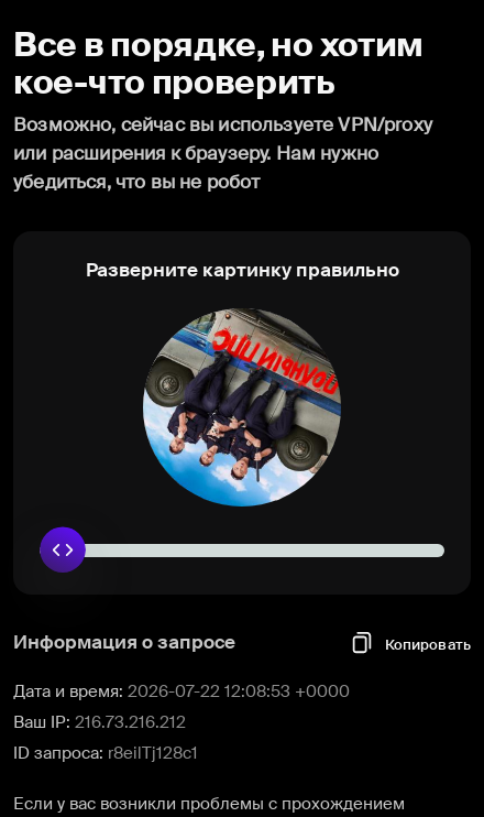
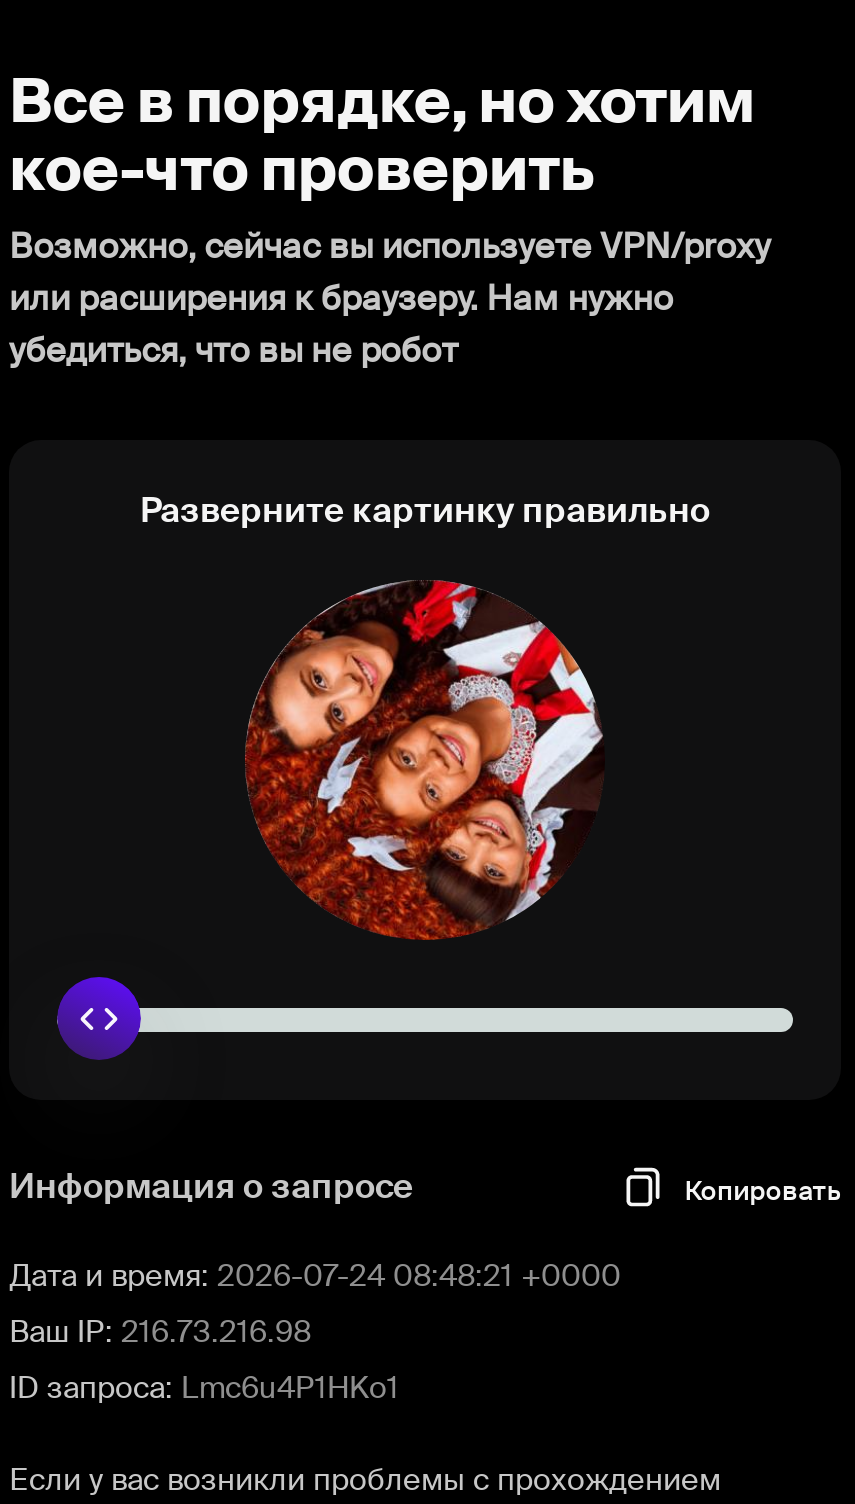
- [image]
+ [image]

- Дата и время: 2026-07-22 12:08:53 +0000
+ Дата и время: 2026-07-24 08:48:21 +0000

- Ваш IP: 216.73.216.212
+ Ваш IP: 216.73.216.98

- ID запроса: r8eilTj128c1
+ ID запроса: Lmc6u4P1HKo1
